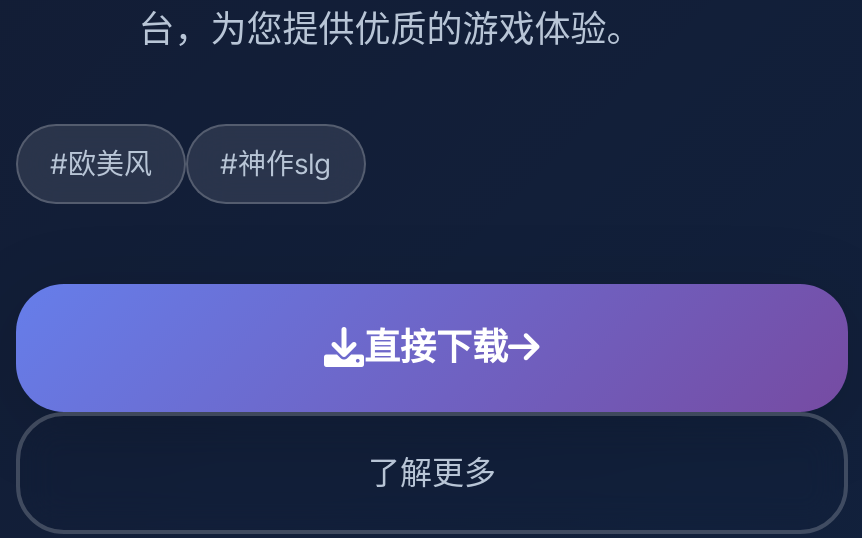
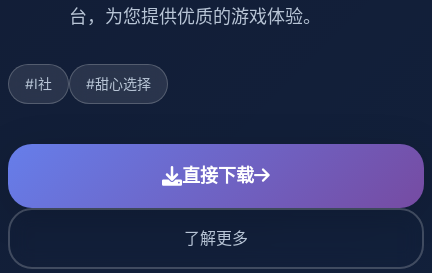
- #欧美风
- #神作slg
+ #I社
+ #甜心选择
